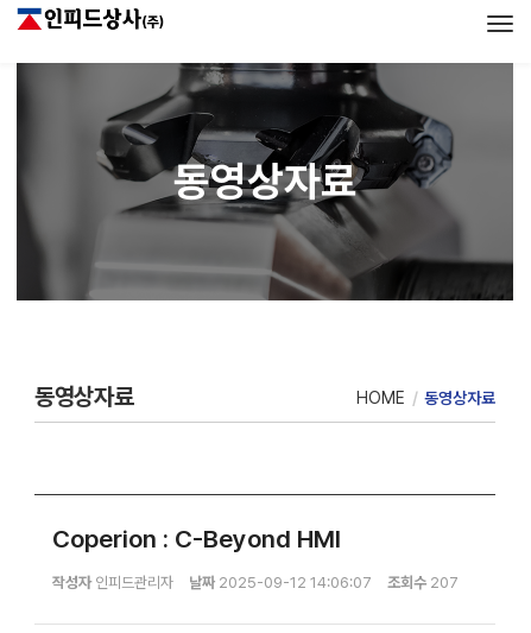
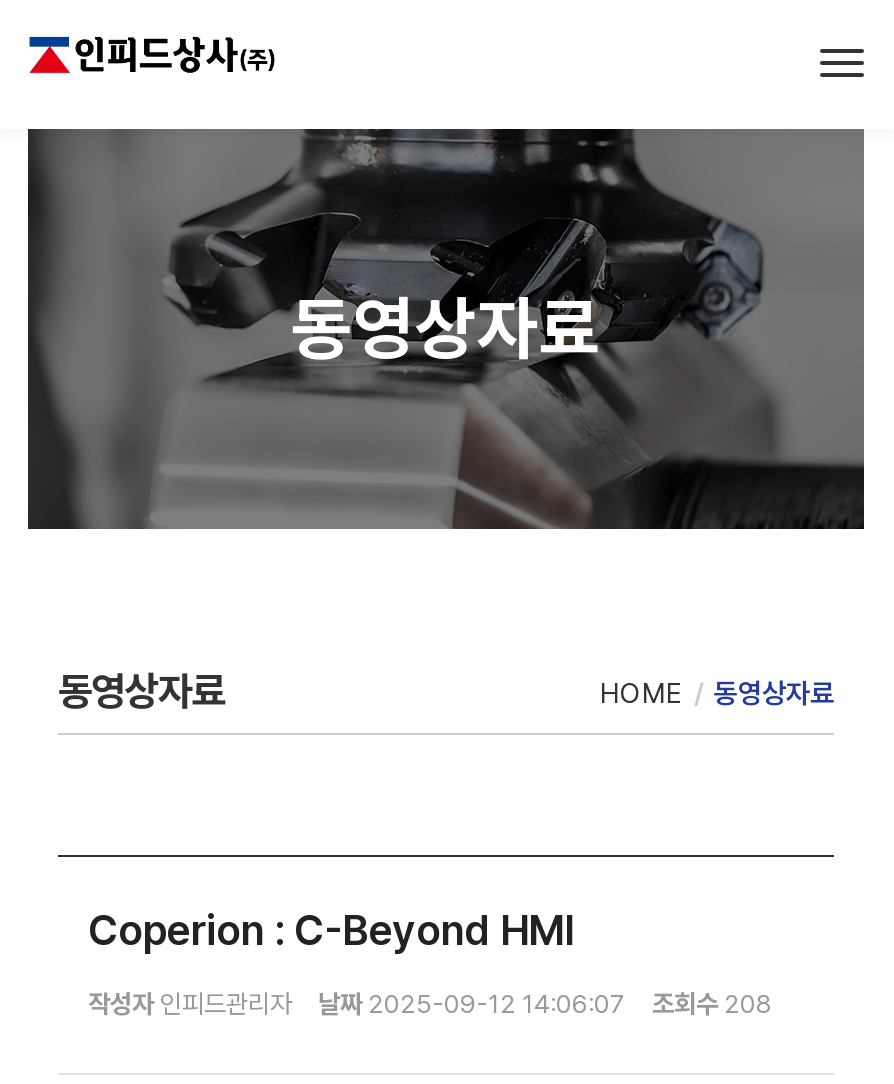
- 작성자 인피드관리자 날짜 2025-09-12 14:06:07 조회수 207
+ 작성자 인피드관리자 날짜 2025-09-12 14:06:07 조회수 208
